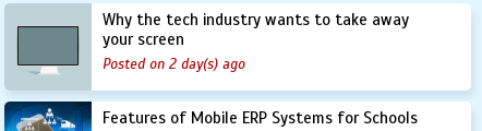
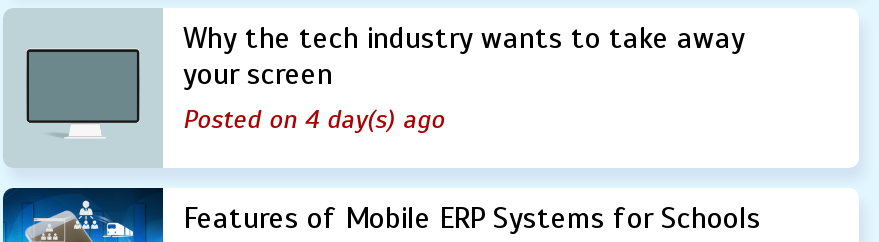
- Posted on 2 day(s) ago
+ Posted on 4 day(s) ago
